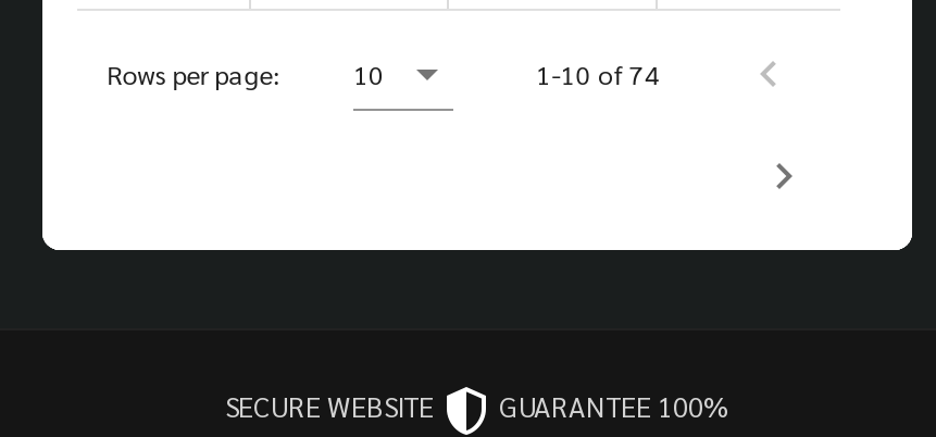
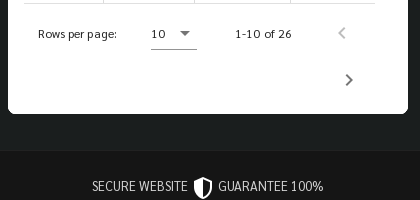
- 1-10 of 74
+ 1-10 of 26
